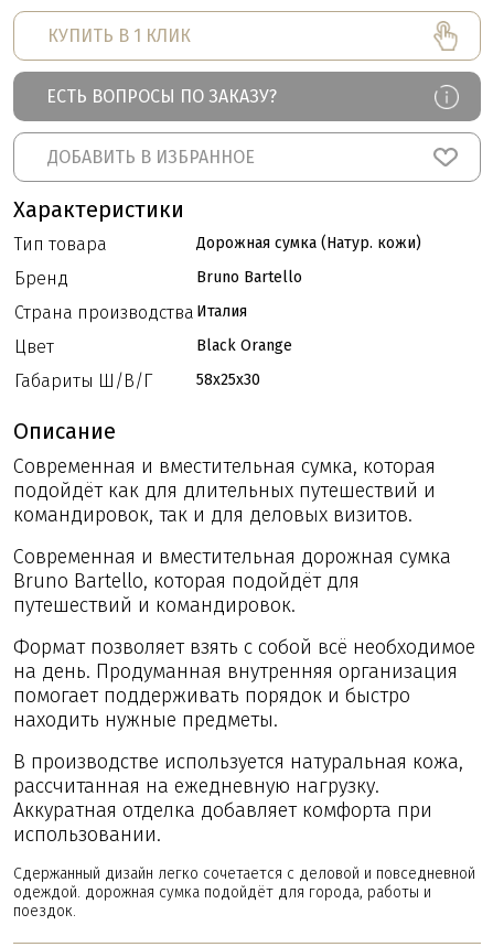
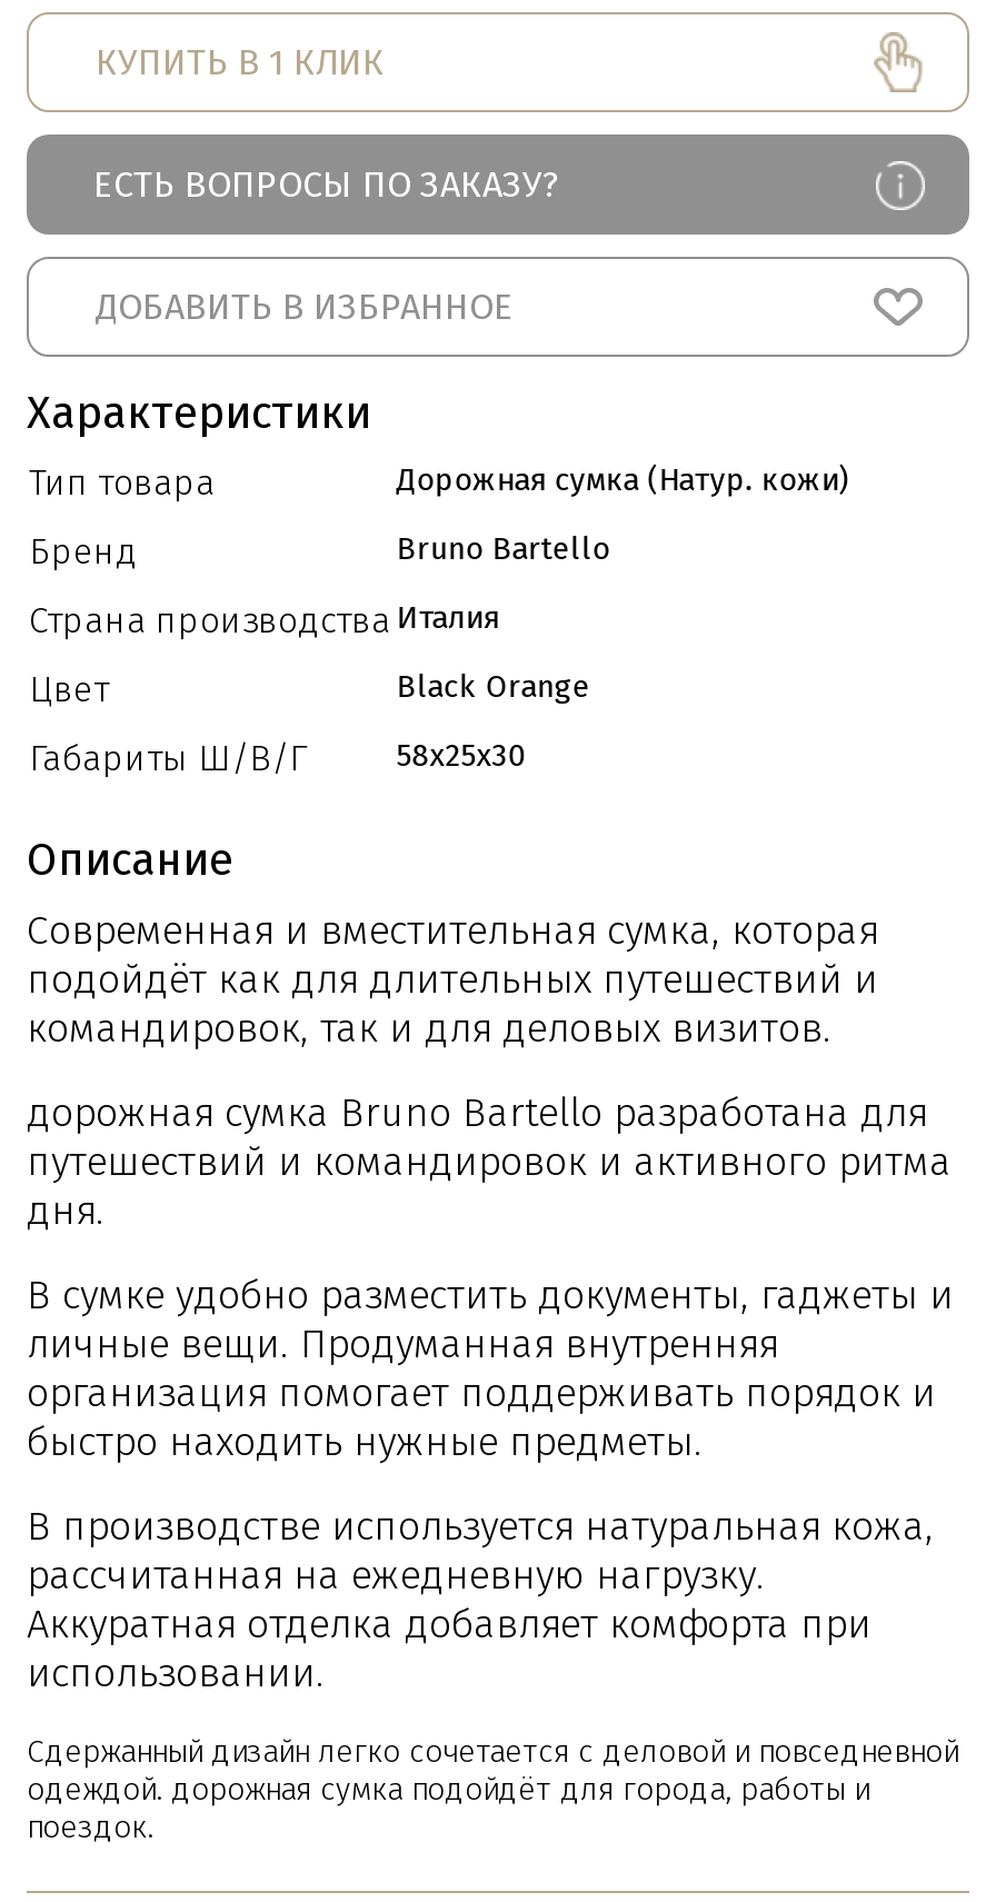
- Современная и вместительная дорожная сумка
- Bruno Bartello, которая подойдёт для
- путешествий и командировок.
+ дорожная сумка Bruno Bartello разработана для
+ путешествий и командировок и активного ритма
+ дня.

- Формат позволяет взять с собой всё необходимое
- на день. Продуманная внутренняя организация
- помогает поддерживать порядок и быстро
- находить нужные предметы.
+ В сумке удобно разместить документы, гаджеты и
+ личные вещи. Продуманная внутренняя
+ организация помогает поддерживать порядок и
+ быстро находить нужные предметы.
